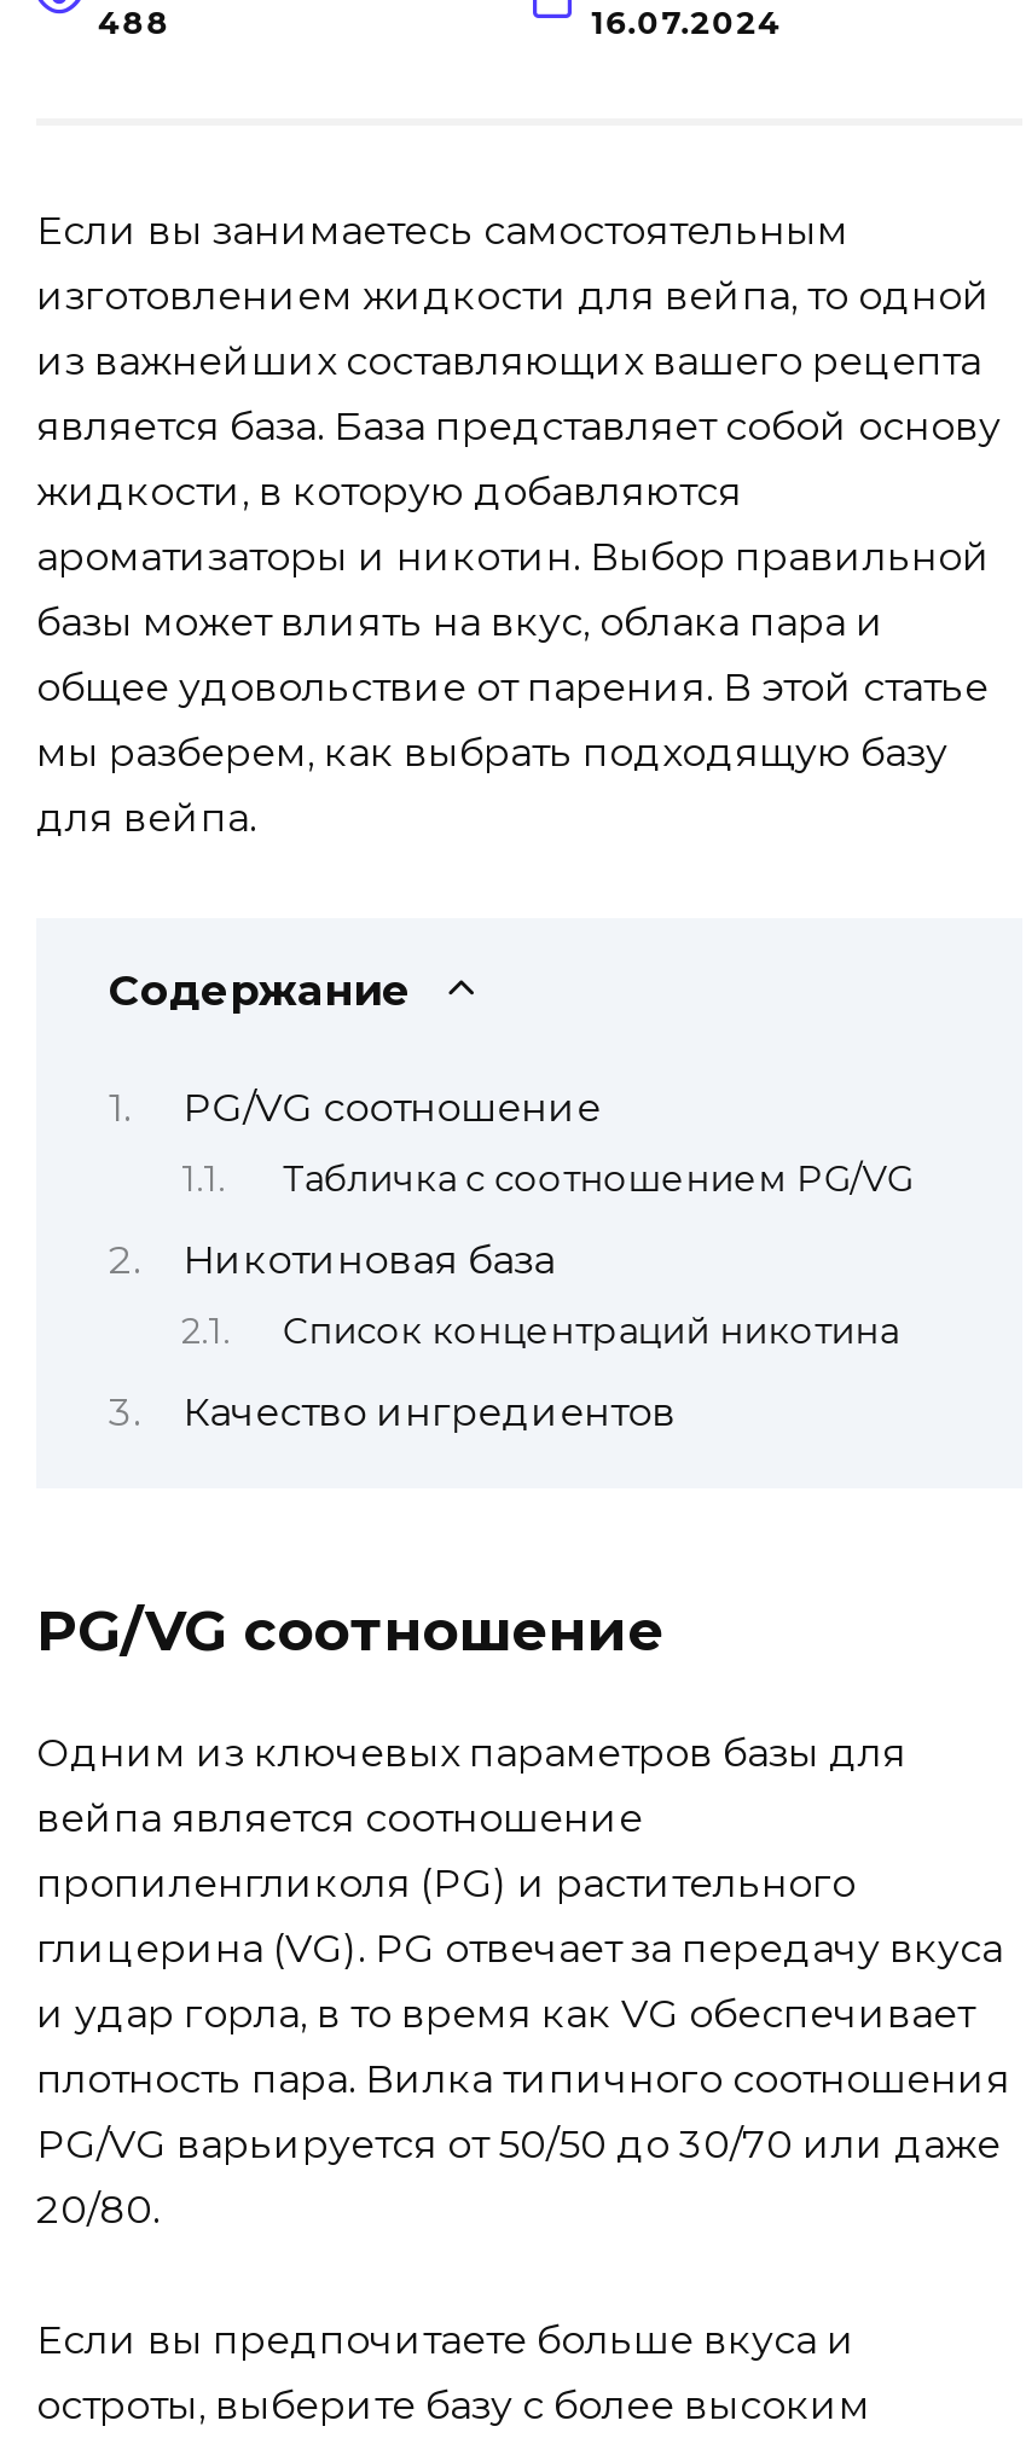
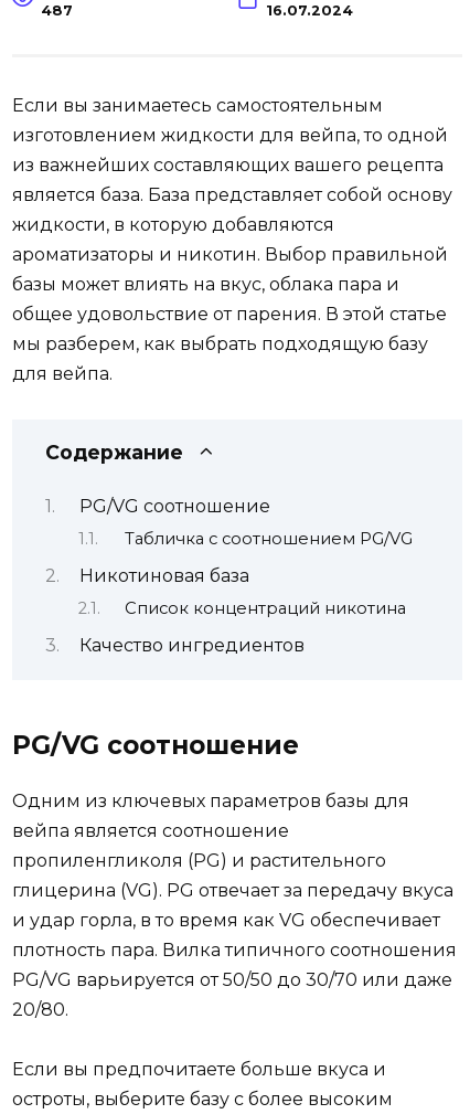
- 488
+ 487
